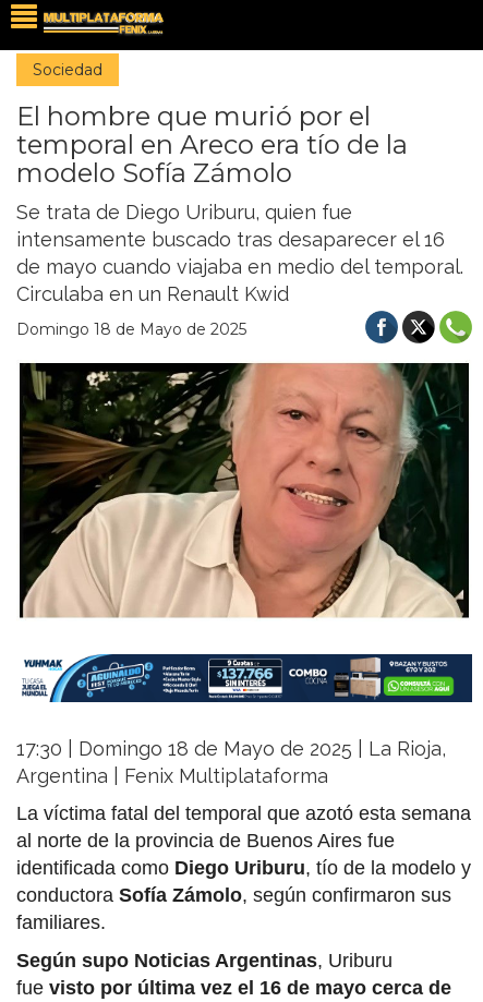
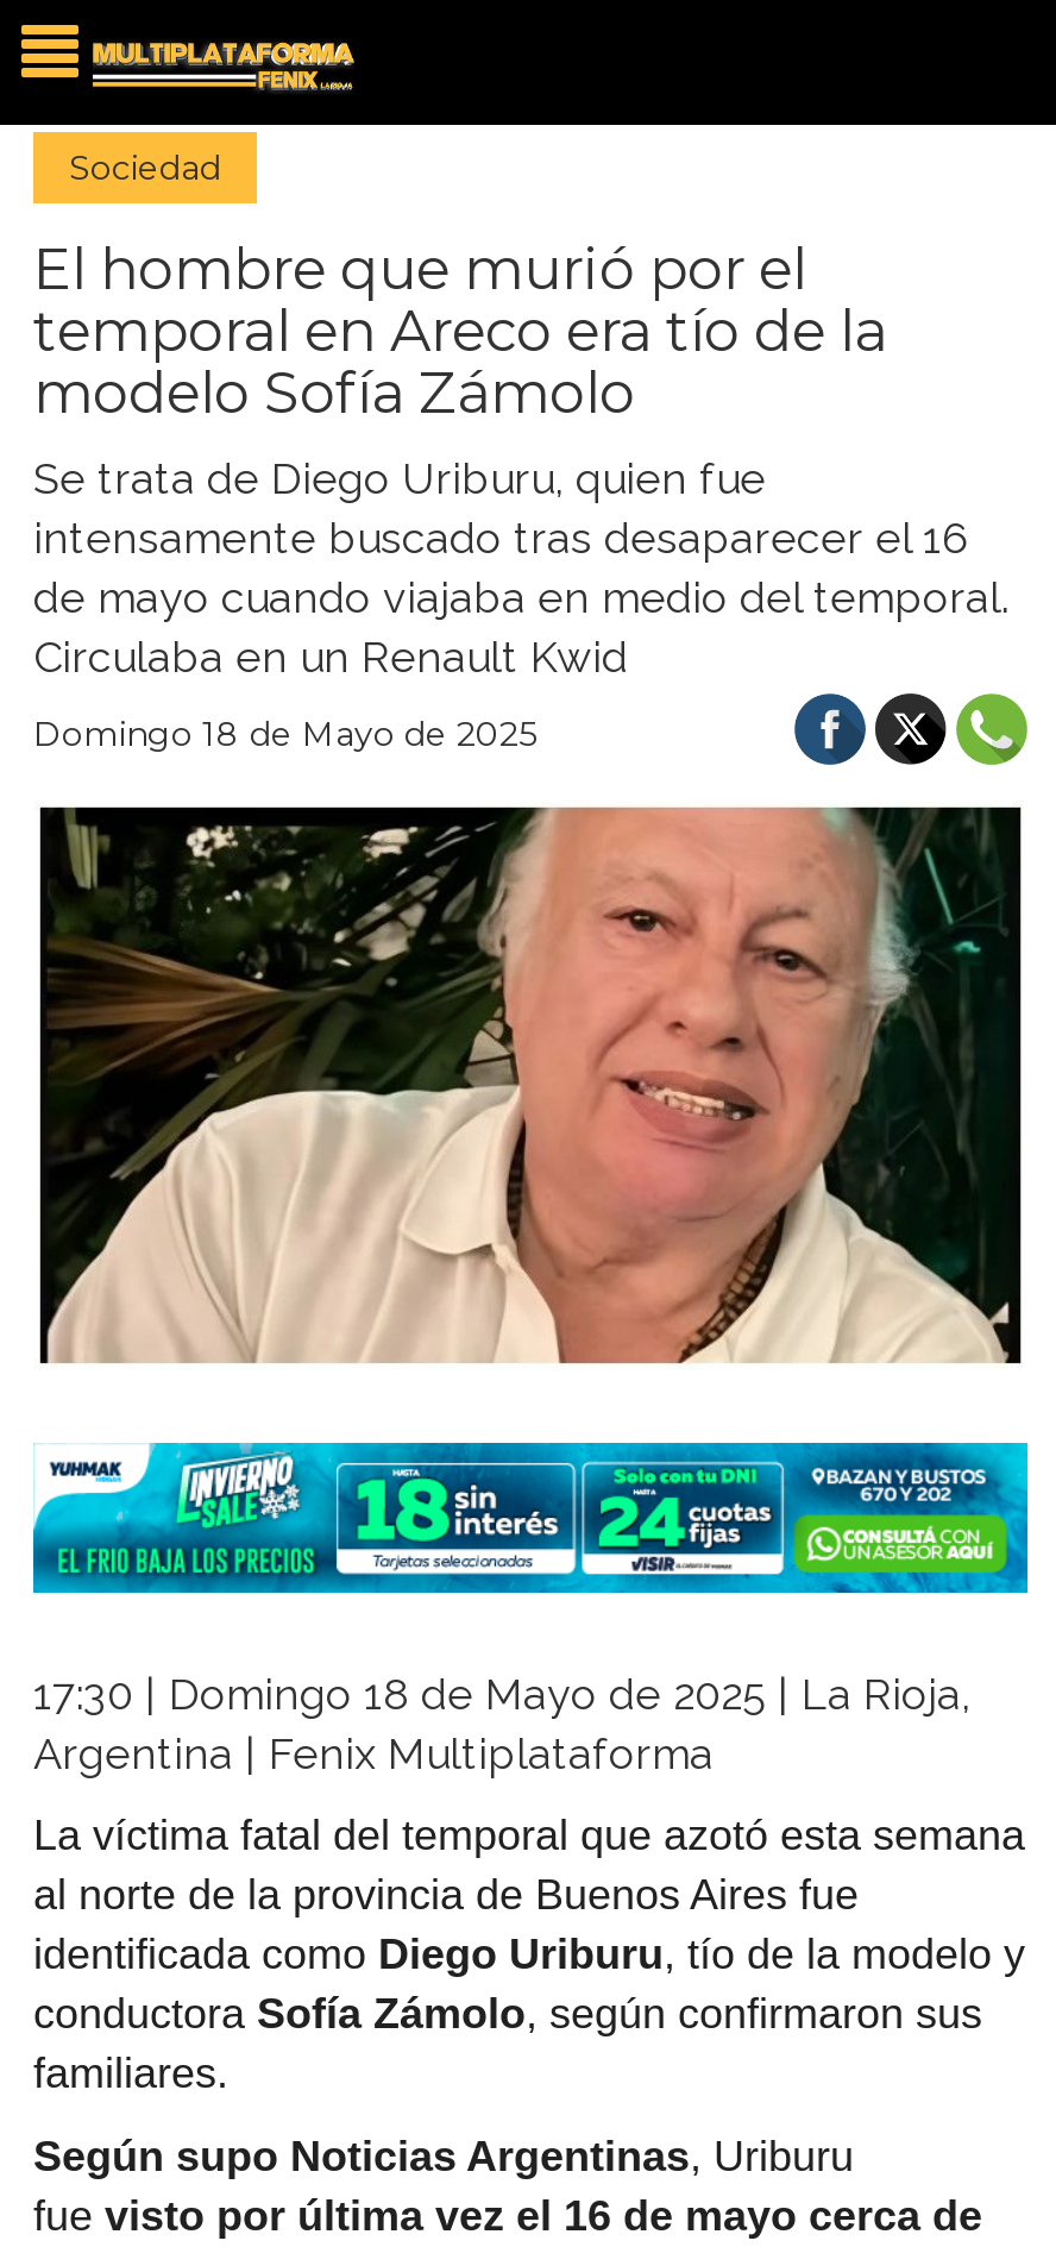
- [image]
+ [image]
